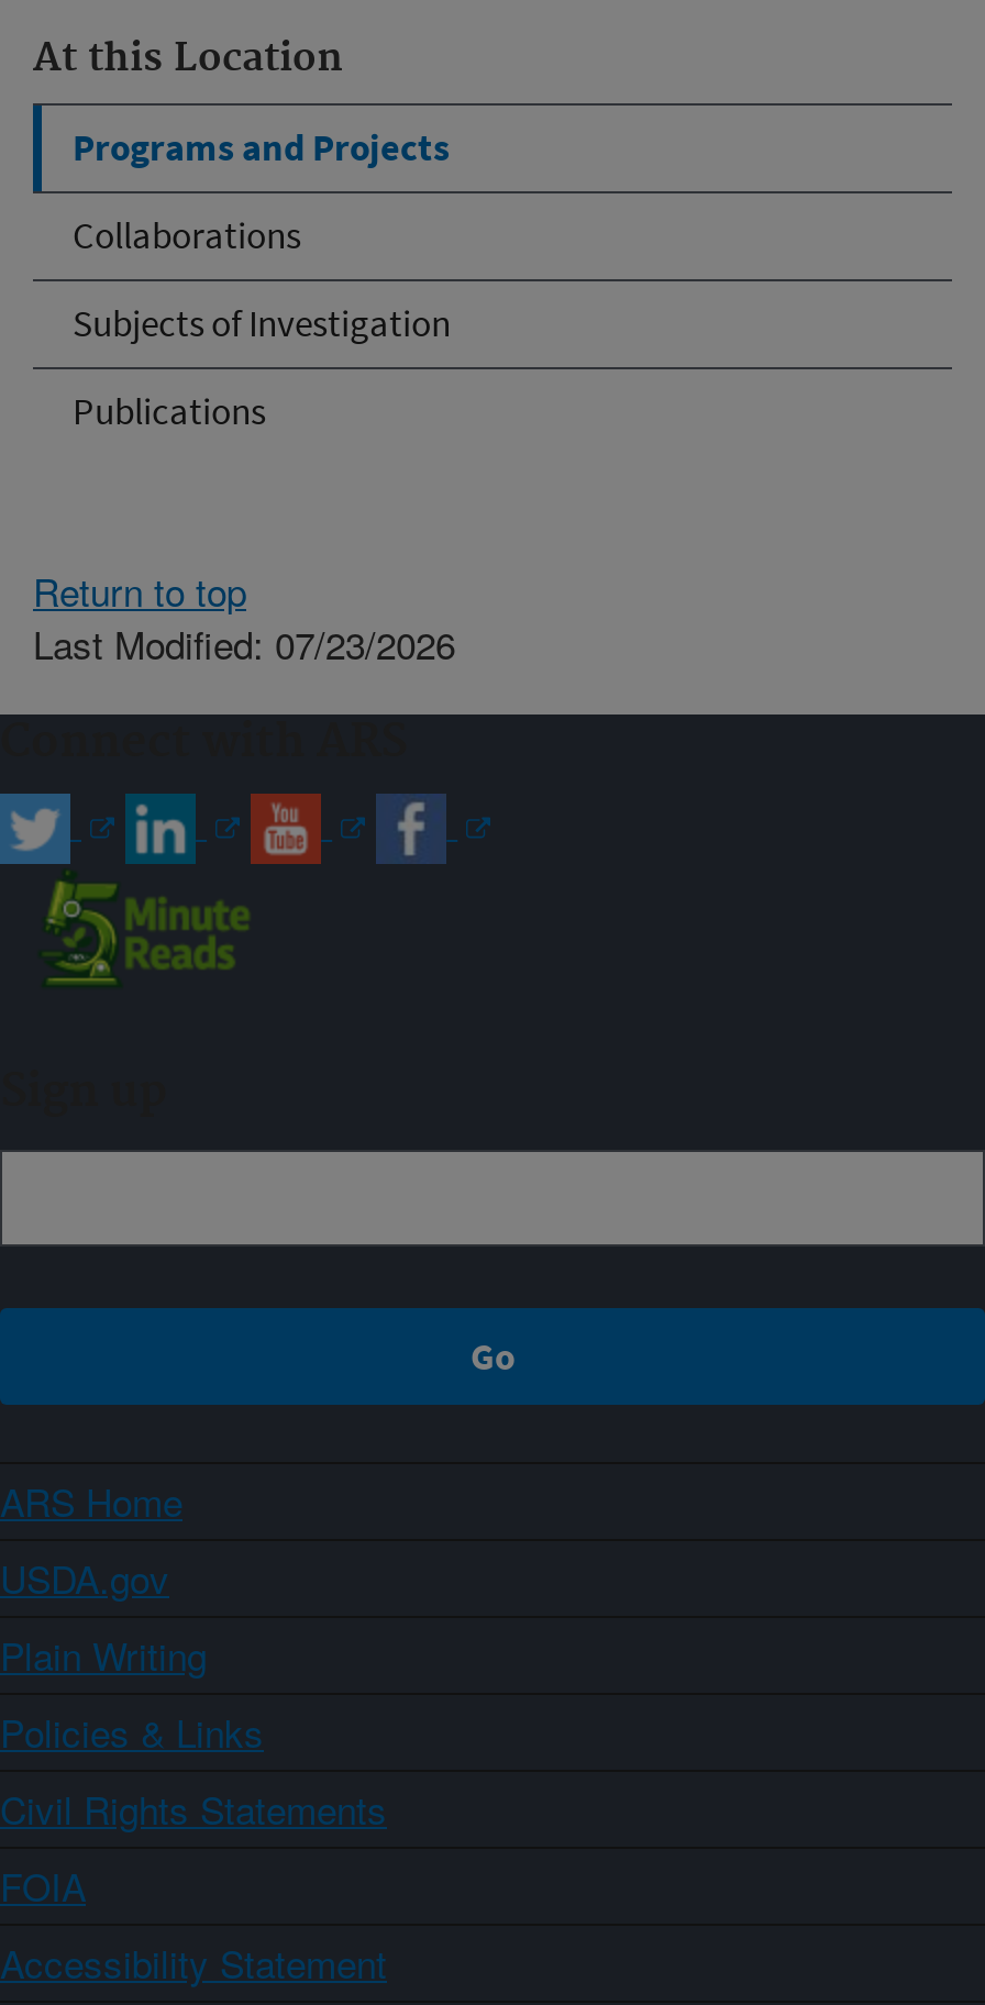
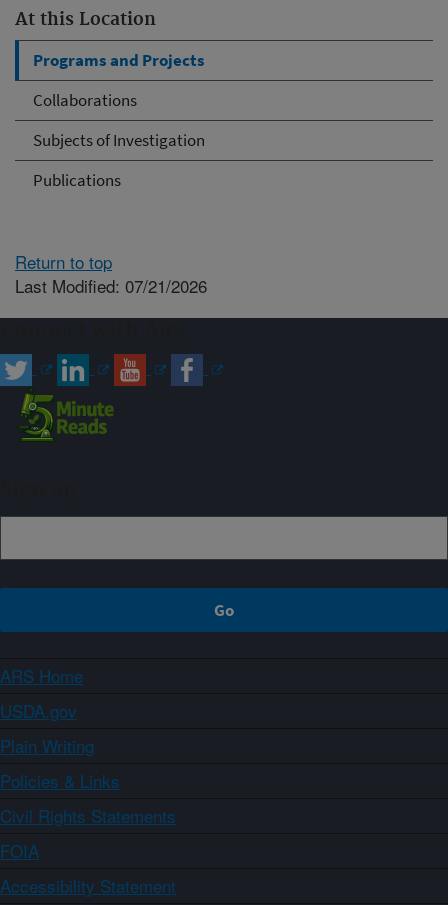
- Last Modified: 07/23/2026
+ Last Modified: 07/21/2026
